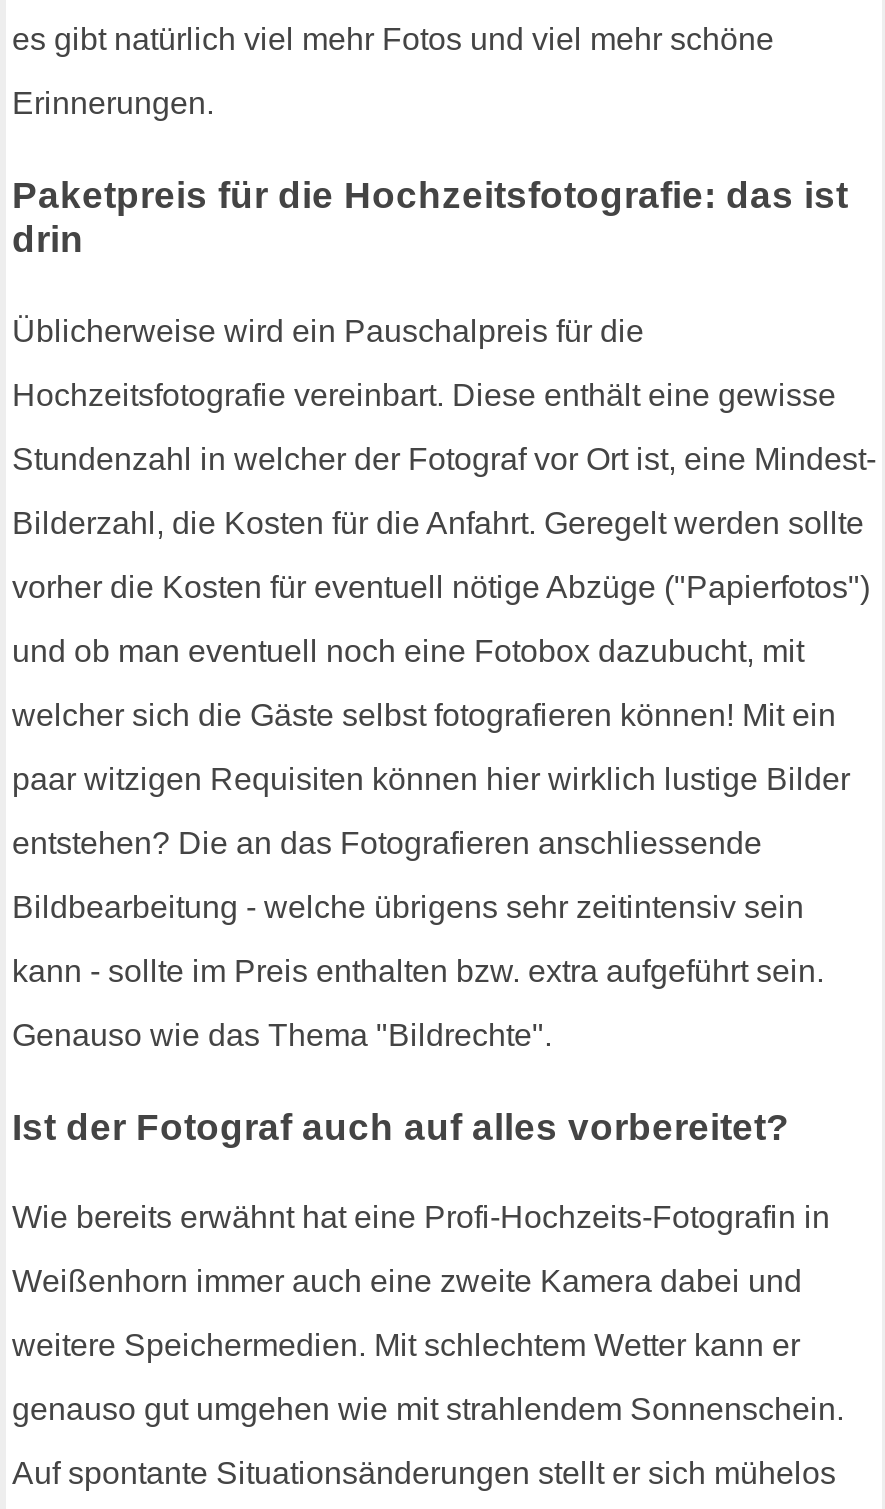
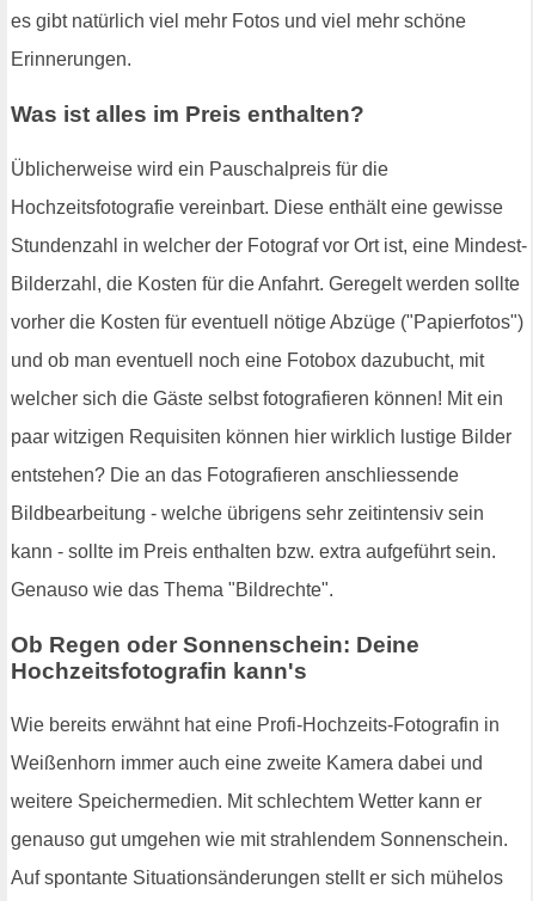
- Paketpreis für die Hochzeitsfotografie: das ist
- drin
+ Was ist alles im Preis enthalten?

moved up: Üblicherweise wird ein Pauschalpreis für die | Hochzeitsfotografie vereinbart. Diese enthält eine gewisse | Stundenzahl in welcher der Fotograf vor Ort ist, eine Mindest- | ... | kann - sollte im Preis enthalten bzw. extra aufgeführt sein. | Genauso wie das Thema "Bildrechte".

- Ist der Fotograf auch auf alles vorbereitet?
+ Ob Regen oder Sonnenschein: Deine
+ Hochzeitsfotografin kann's
